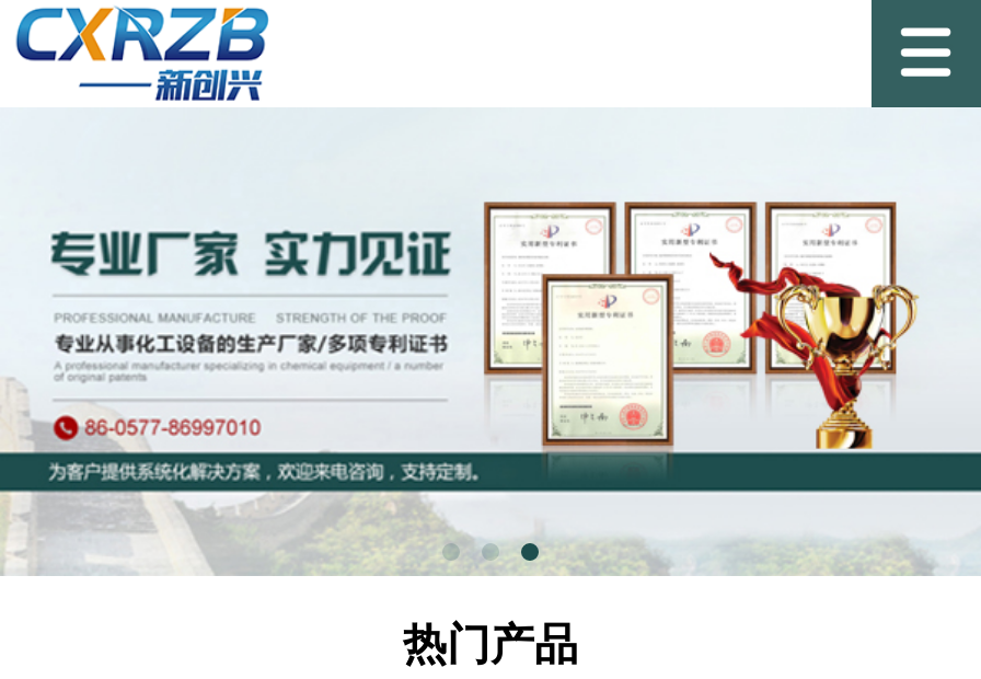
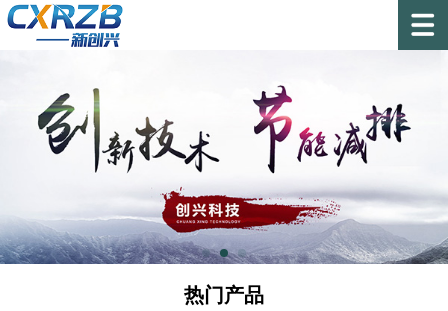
- [image]
+ [image]
